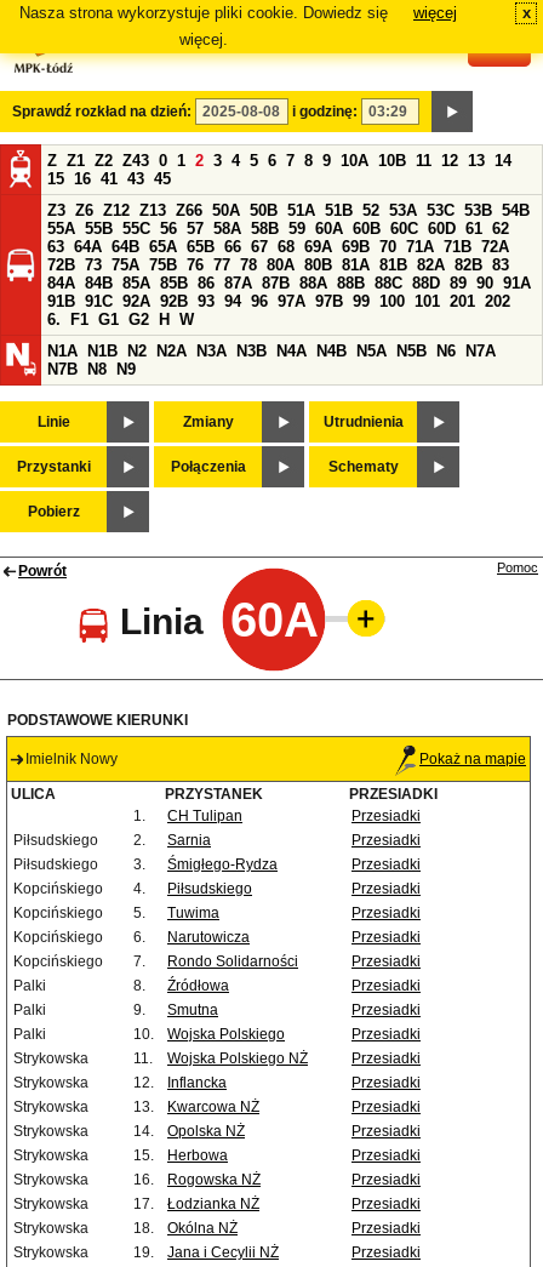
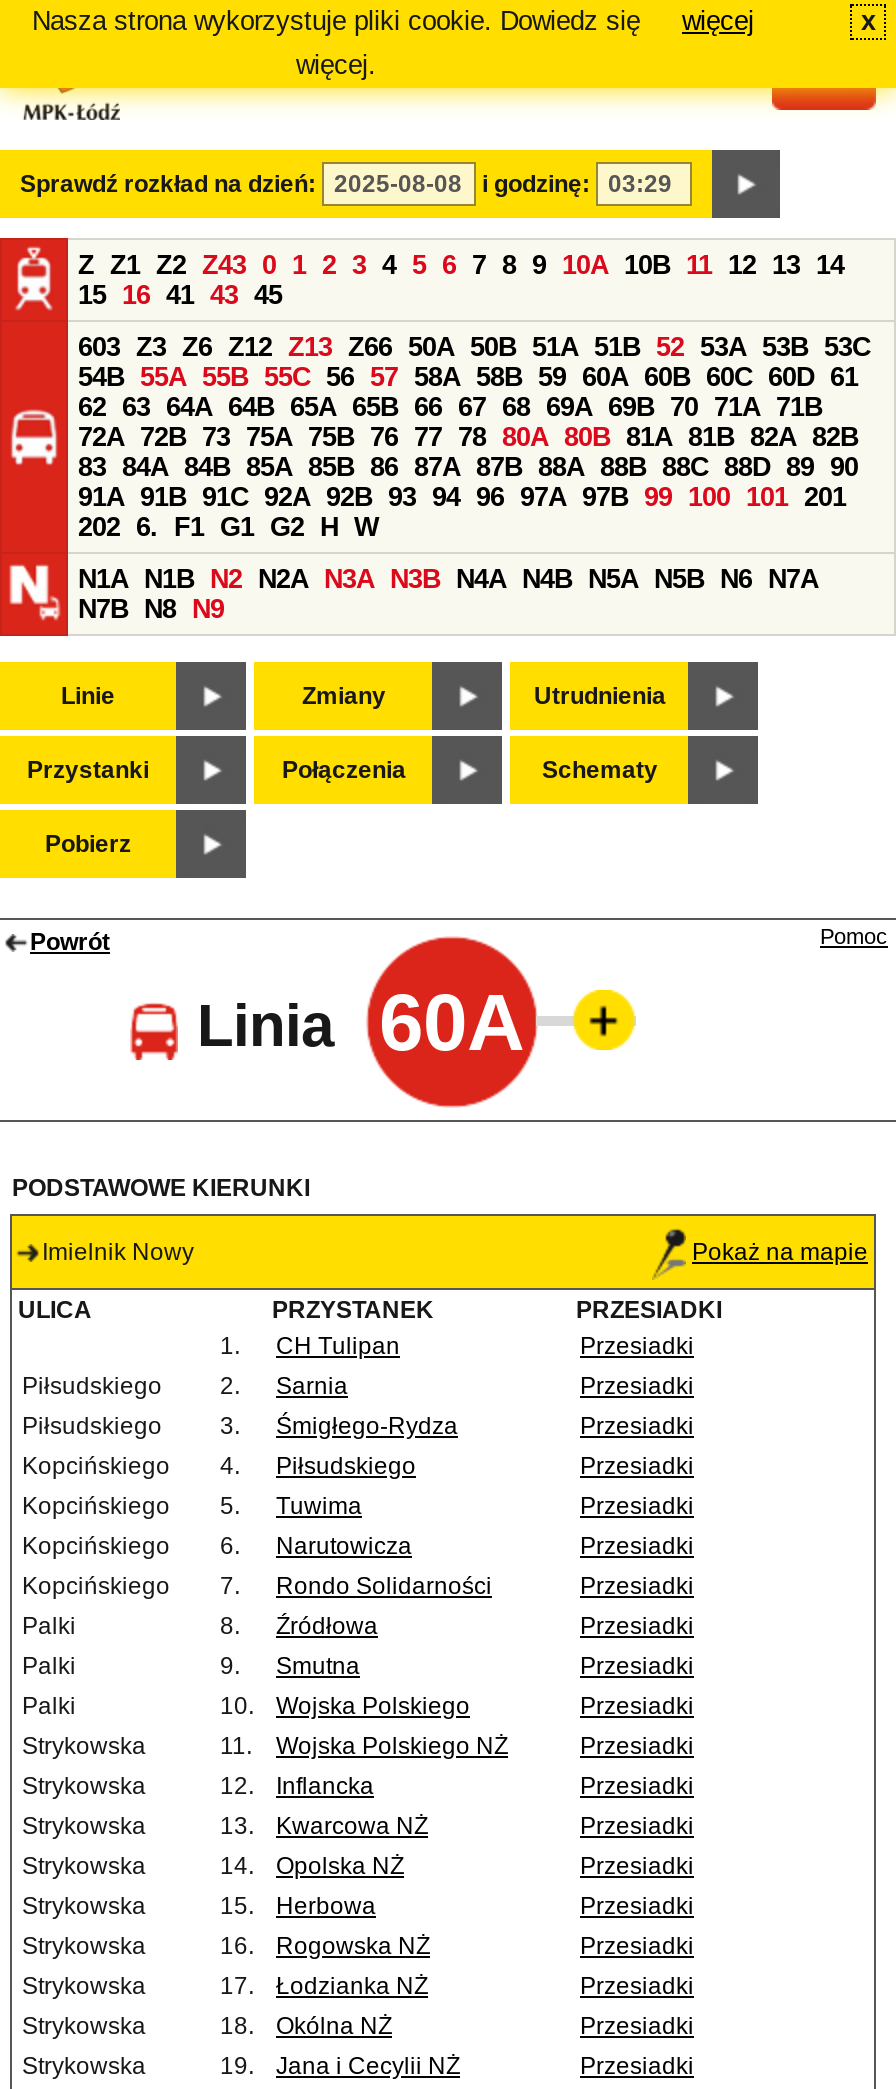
- Z3 Z6 Z12 Z13 Z66 50A 50B 51A 51B 52 53A 53C 53B 54B
- 55A 55B 55C 56 57 58A 58B 59 60A 60B 60C 60D 61 62
- 63 64A 64B 65A 65B 66 67 68 69A 69B 70 71A 71B 72A
- 72B 73 75A 75B 76 77 78 80A 80B 81A 81B 82A 82B 83
- 84A 84B 85A 85B 86 87A 87B 88A 88B 88C 88D 89 90 91A
- 91B 91C 92A 92B 93 94 96 97A 97B 99 100 101 201 202
- 6. F1 G1 G2 H W
+ 603 Z3 Z6 Z12 Z13 Z66 50A 50B 51A 51B 52 53A 53B 53C
+ 54B 55A 55B 55C 56 57 58A 58B 59 60A 60B 60C 60D 61
+ 62 63 64A 64B 65A 65B 66 67 68 69A 69B 70 71A 71B
+ 72A 72B 73 75A 75B 76 77 78 80A 80B 81A 81B 82A 82B
+ 83 84A 84B 85A 85B 86 87A 87B 88A 88B 88C 88D 89 90
+ 91A 91B 91C 92A 92B 93 94 96 97A 97B 99 100 101 201
+ 202 6. F1 G1 G2 H W
